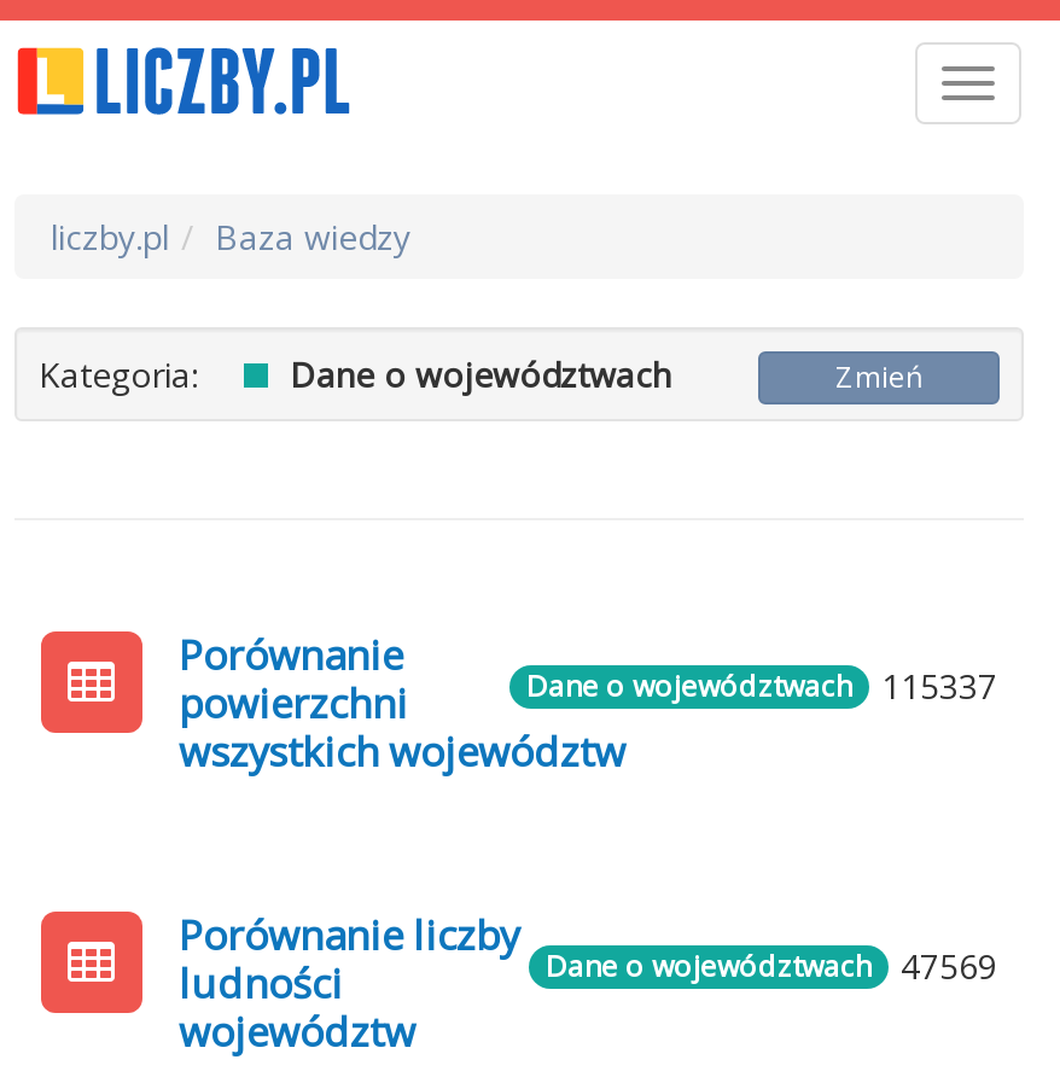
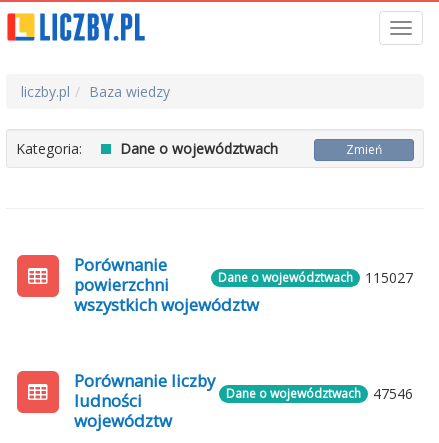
- Dane o województwach 115337
+ Dane o województwach 115027

- Dane o województwach 47569
+ Dane o województwach 47546
